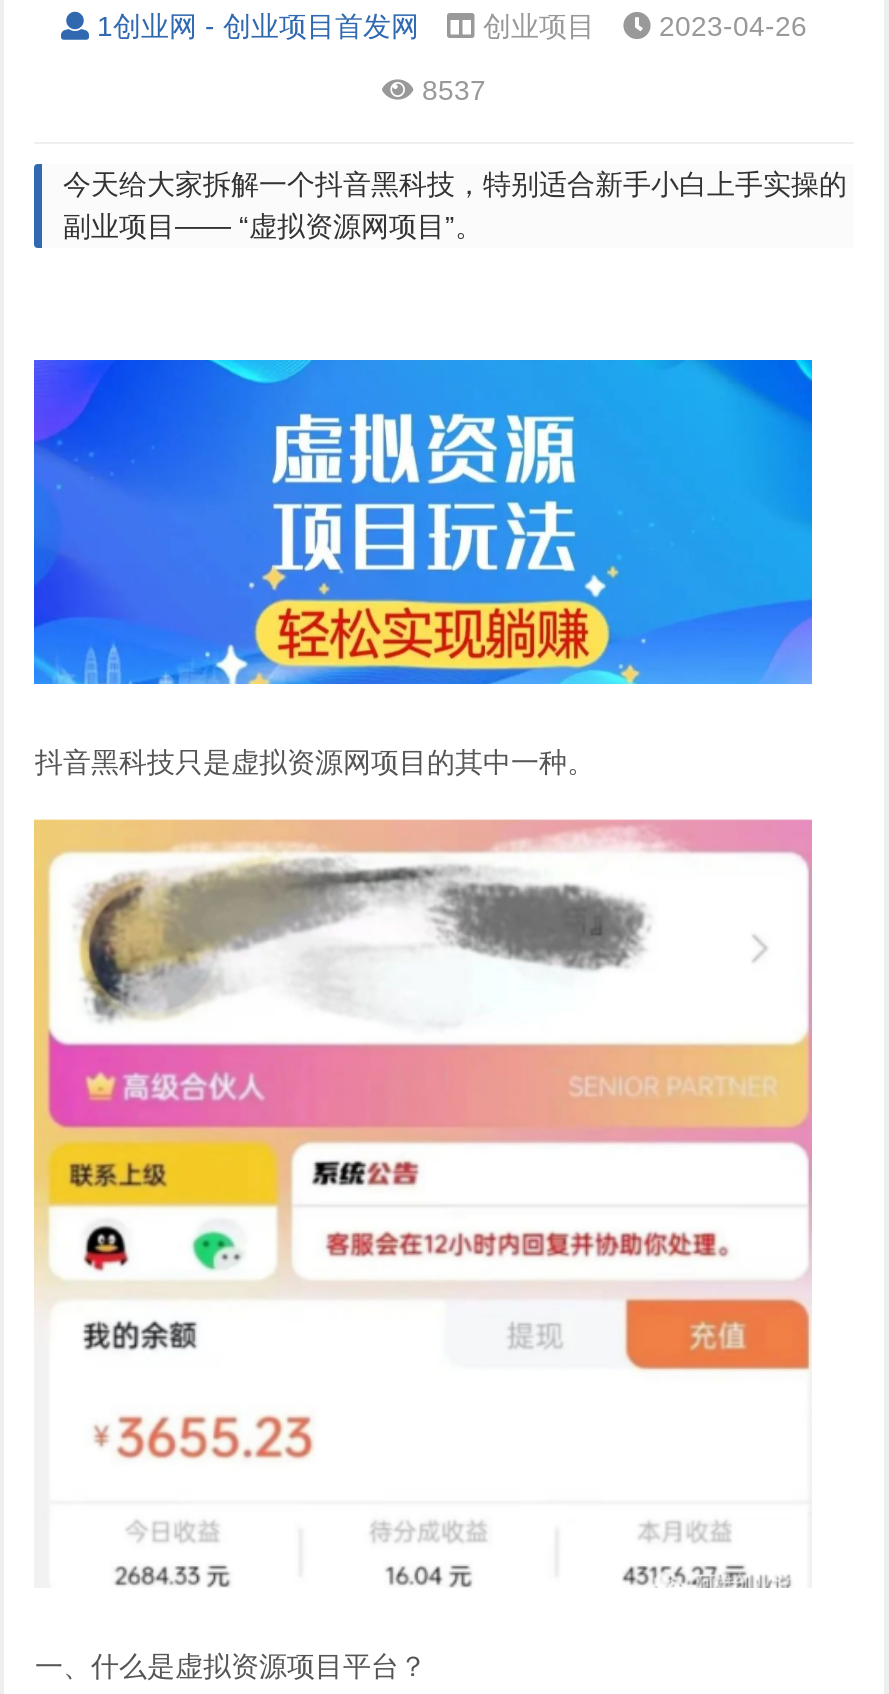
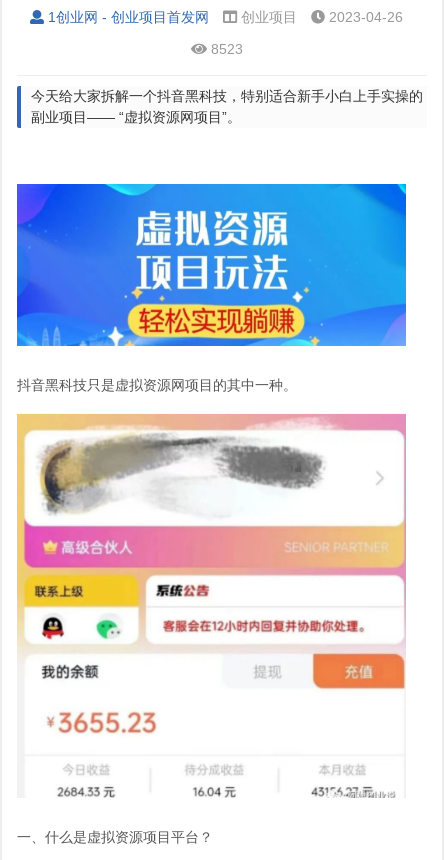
- 8537
+ 8523
